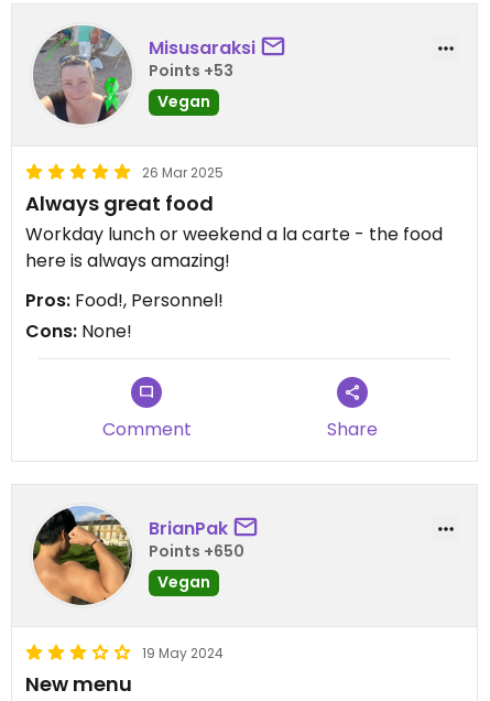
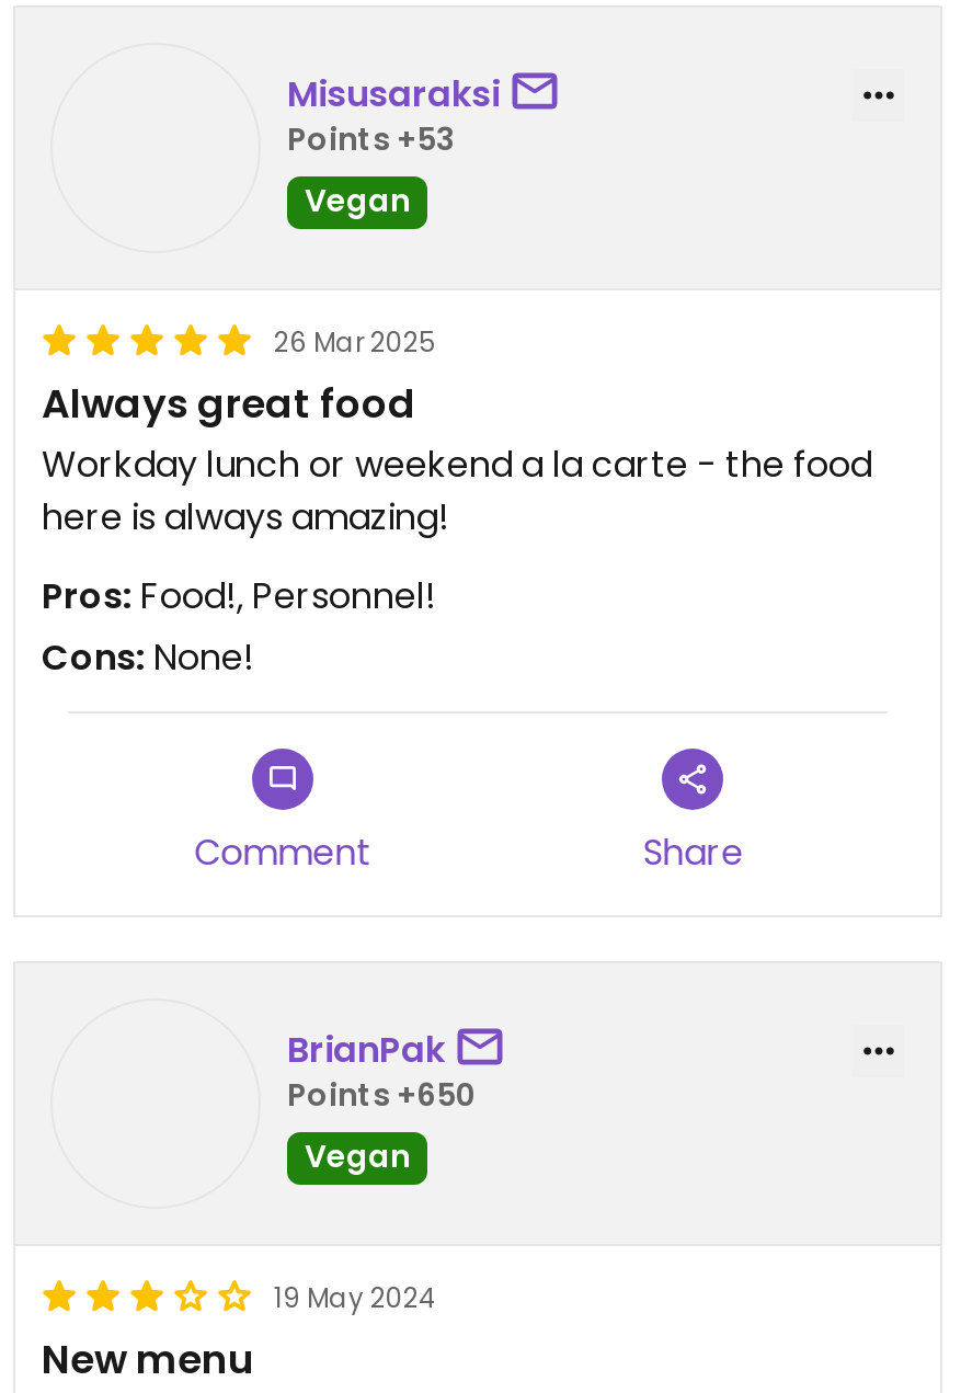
- [image]

- [image]
